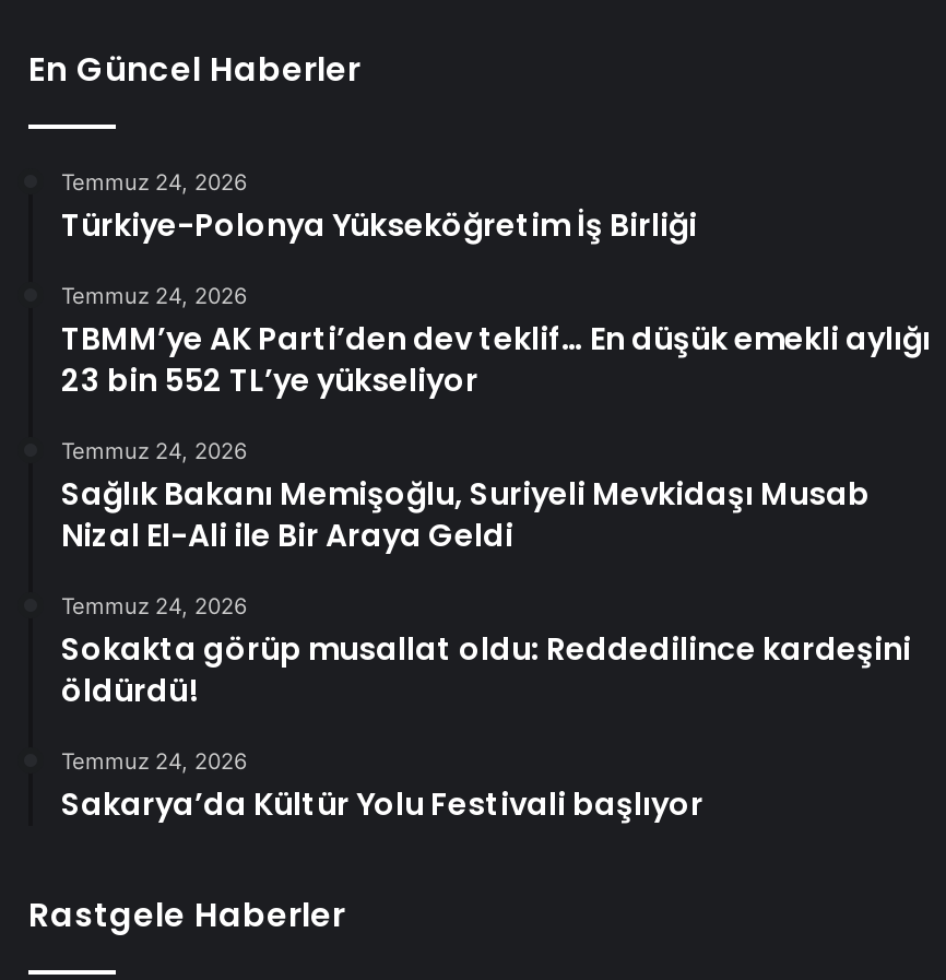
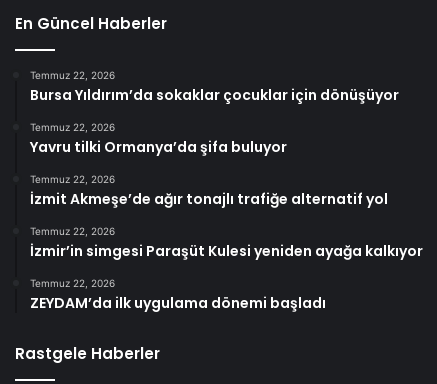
- Temmuz 24, 2026
- Türkiye-Polonya Yükseköğretim İş Birliği
+ Temmuz 22, 2026
+ Bursa Yıldırım’da sokaklar çocuklar için dönüşüyor

- Temmuz 24, 2026
- TBMM’ye AK Parti’den dev teklif… En düşük emekli aylığı
- 23 bin 552 TL’ye yükseliyor
+ Temmuz 22, 2026
+ Yavru tilki Ormanya’da şifa buluyor

- Temmuz 24, 2026
- Sağlık Bakanı Memişoğlu, Suriyeli Mevkidaşı Musab
- Nizal El-Ali ile Bir Araya Geldi
+ Temmuz 22, 2026
+ İzmit Akmeşe’de ağır tonajlı trafiğe alternatif yol

- Temmuz 24, 2026
- Sokakta görüp musallat oldu: Reddedilince kardeşini
- öldürdü!
+ Temmuz 22, 2026
+ İzmir’in simgesi Paraşüt Kulesi yeniden ayağa kalkıyor

- Temmuz 24, 2026
- Sakarya’da Kültür Yolu Festivali başlıyor
+ Temmuz 22, 2026
+ ZEYDAM’da ilk uygulama dönemi başladı
